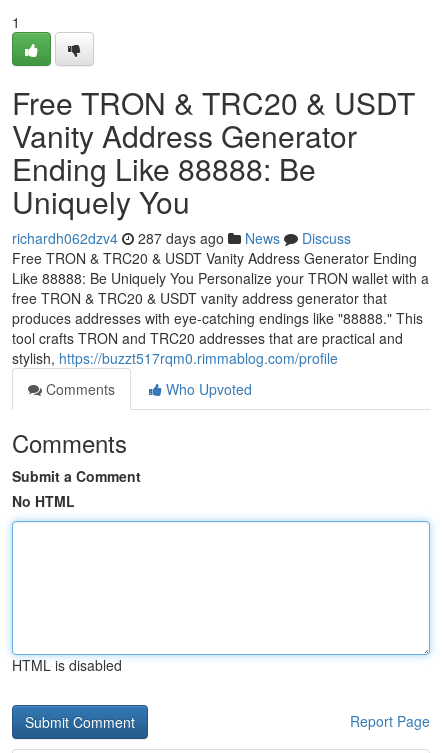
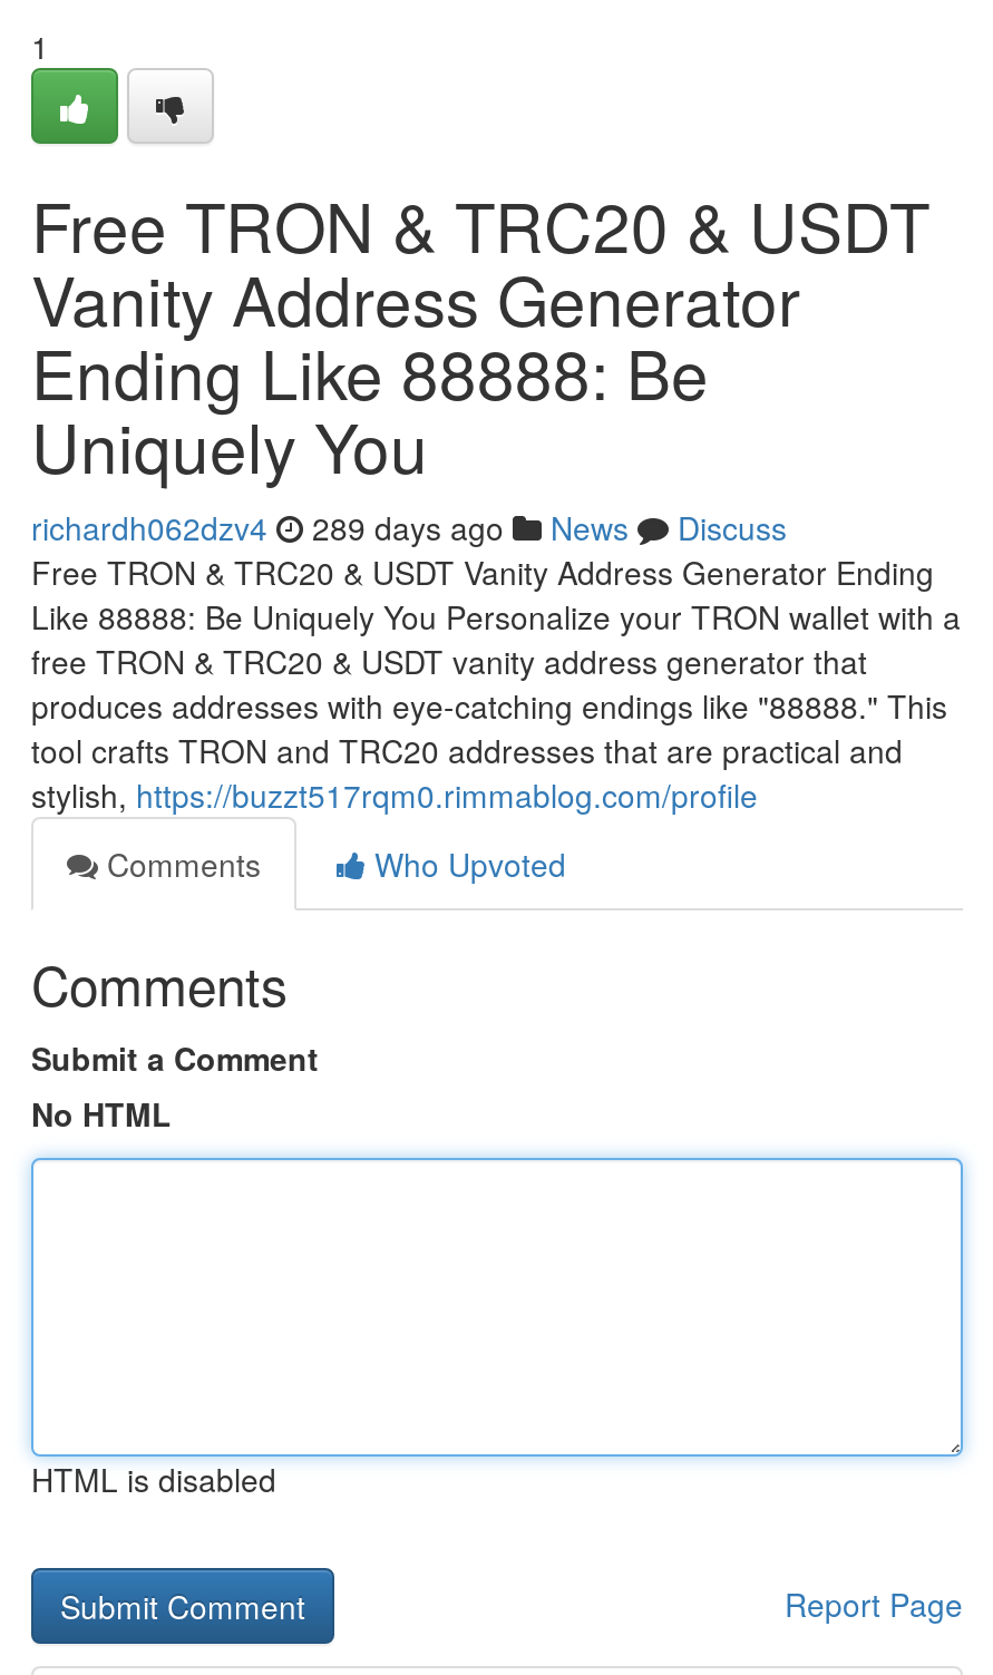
- richardh062dzv4 287 days ago News Discuss
+ richardh062dzv4 289 days ago News Discuss
